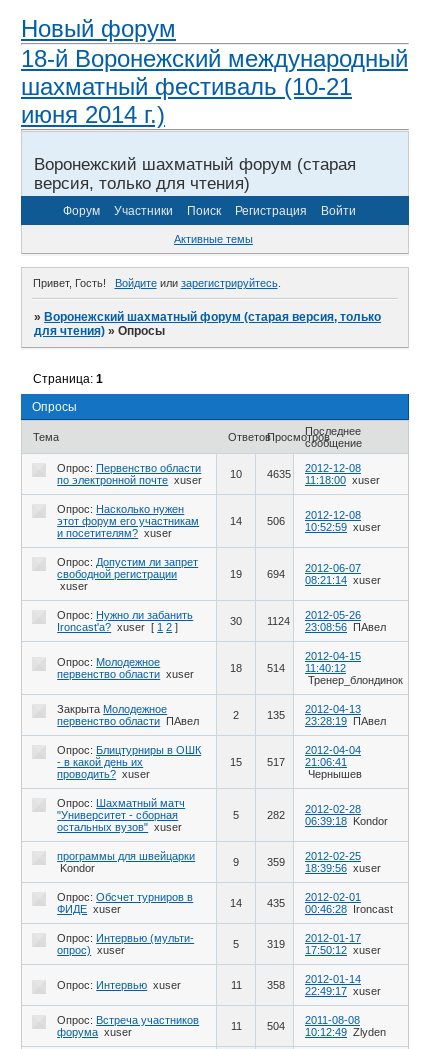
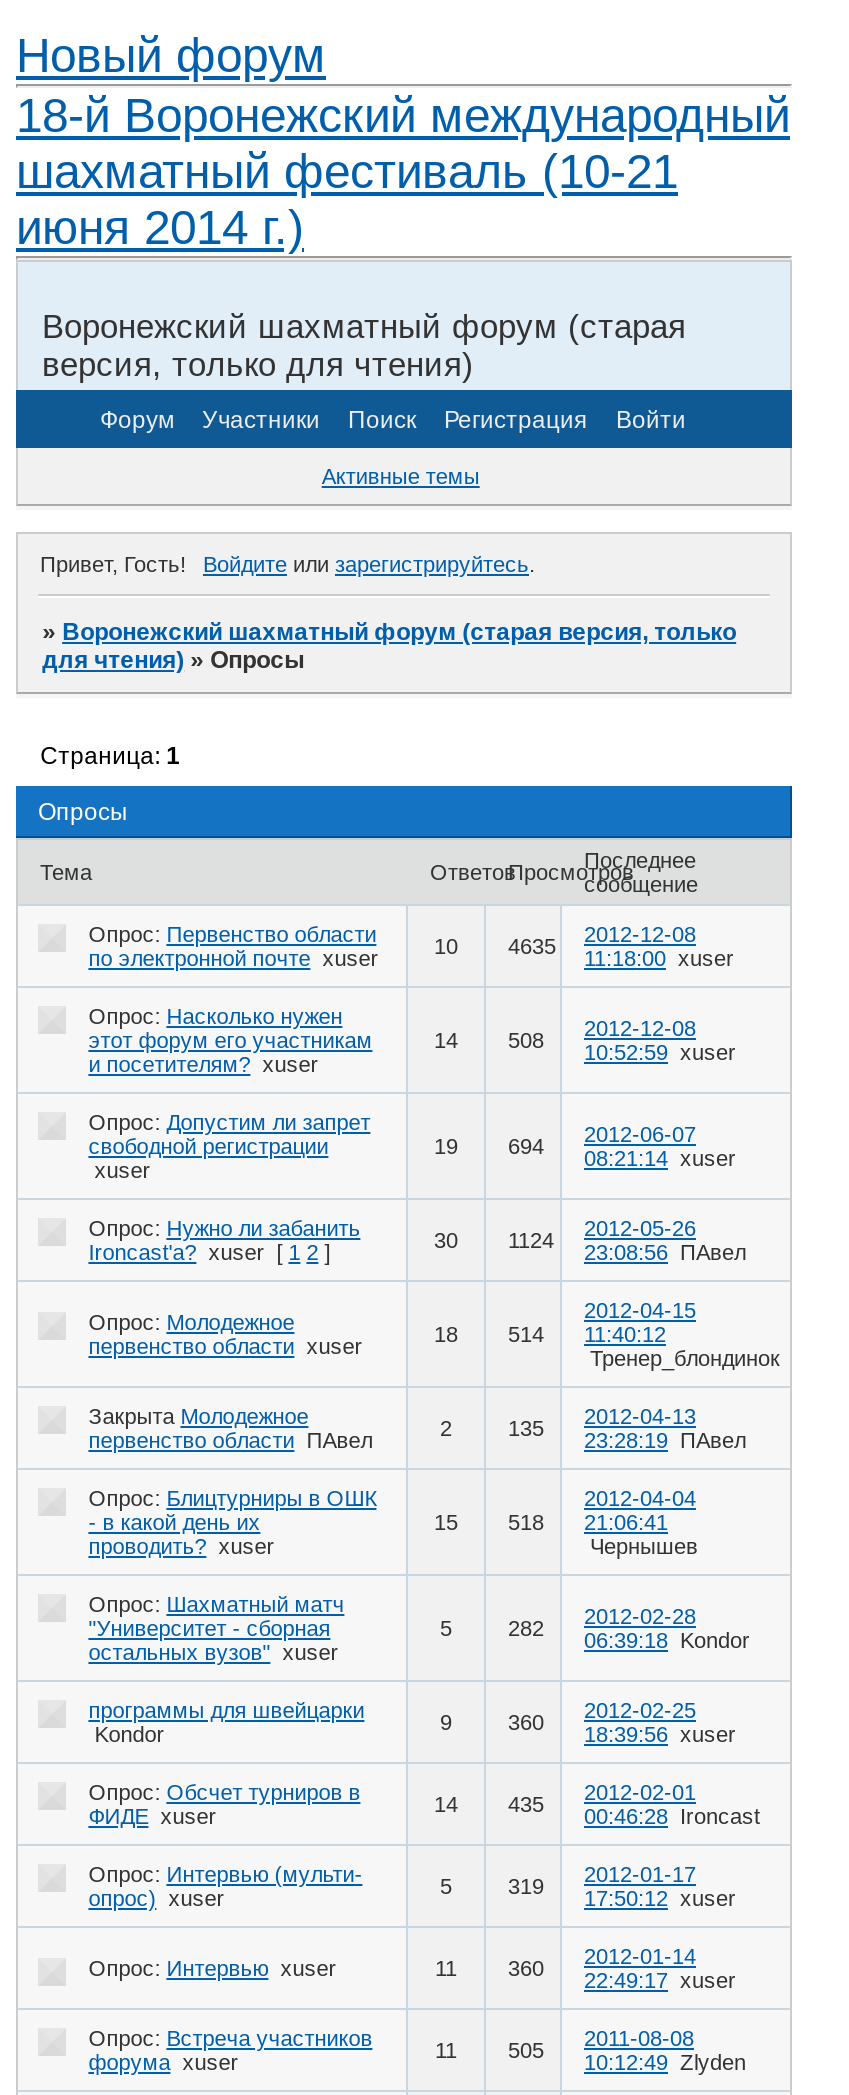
- 506 2012-12-08 10:52:59 xuser
+ 508 2012-12-08 10:52:59 xuser

- 517 21:06:41
+ 518 21:06:41

- 359 2012-02-25 18:39:56 xuser
+ 360 2012-02-25 18:39:56 xuser

- 358 2012-01-14 22:49:17 xuser
+ 360 2012-01-14 22:49:17 xuser

- 504 2011-08-08 10:12:49 Zlyden
+ 505 2011-08-08 10:12:49 Zlyden
